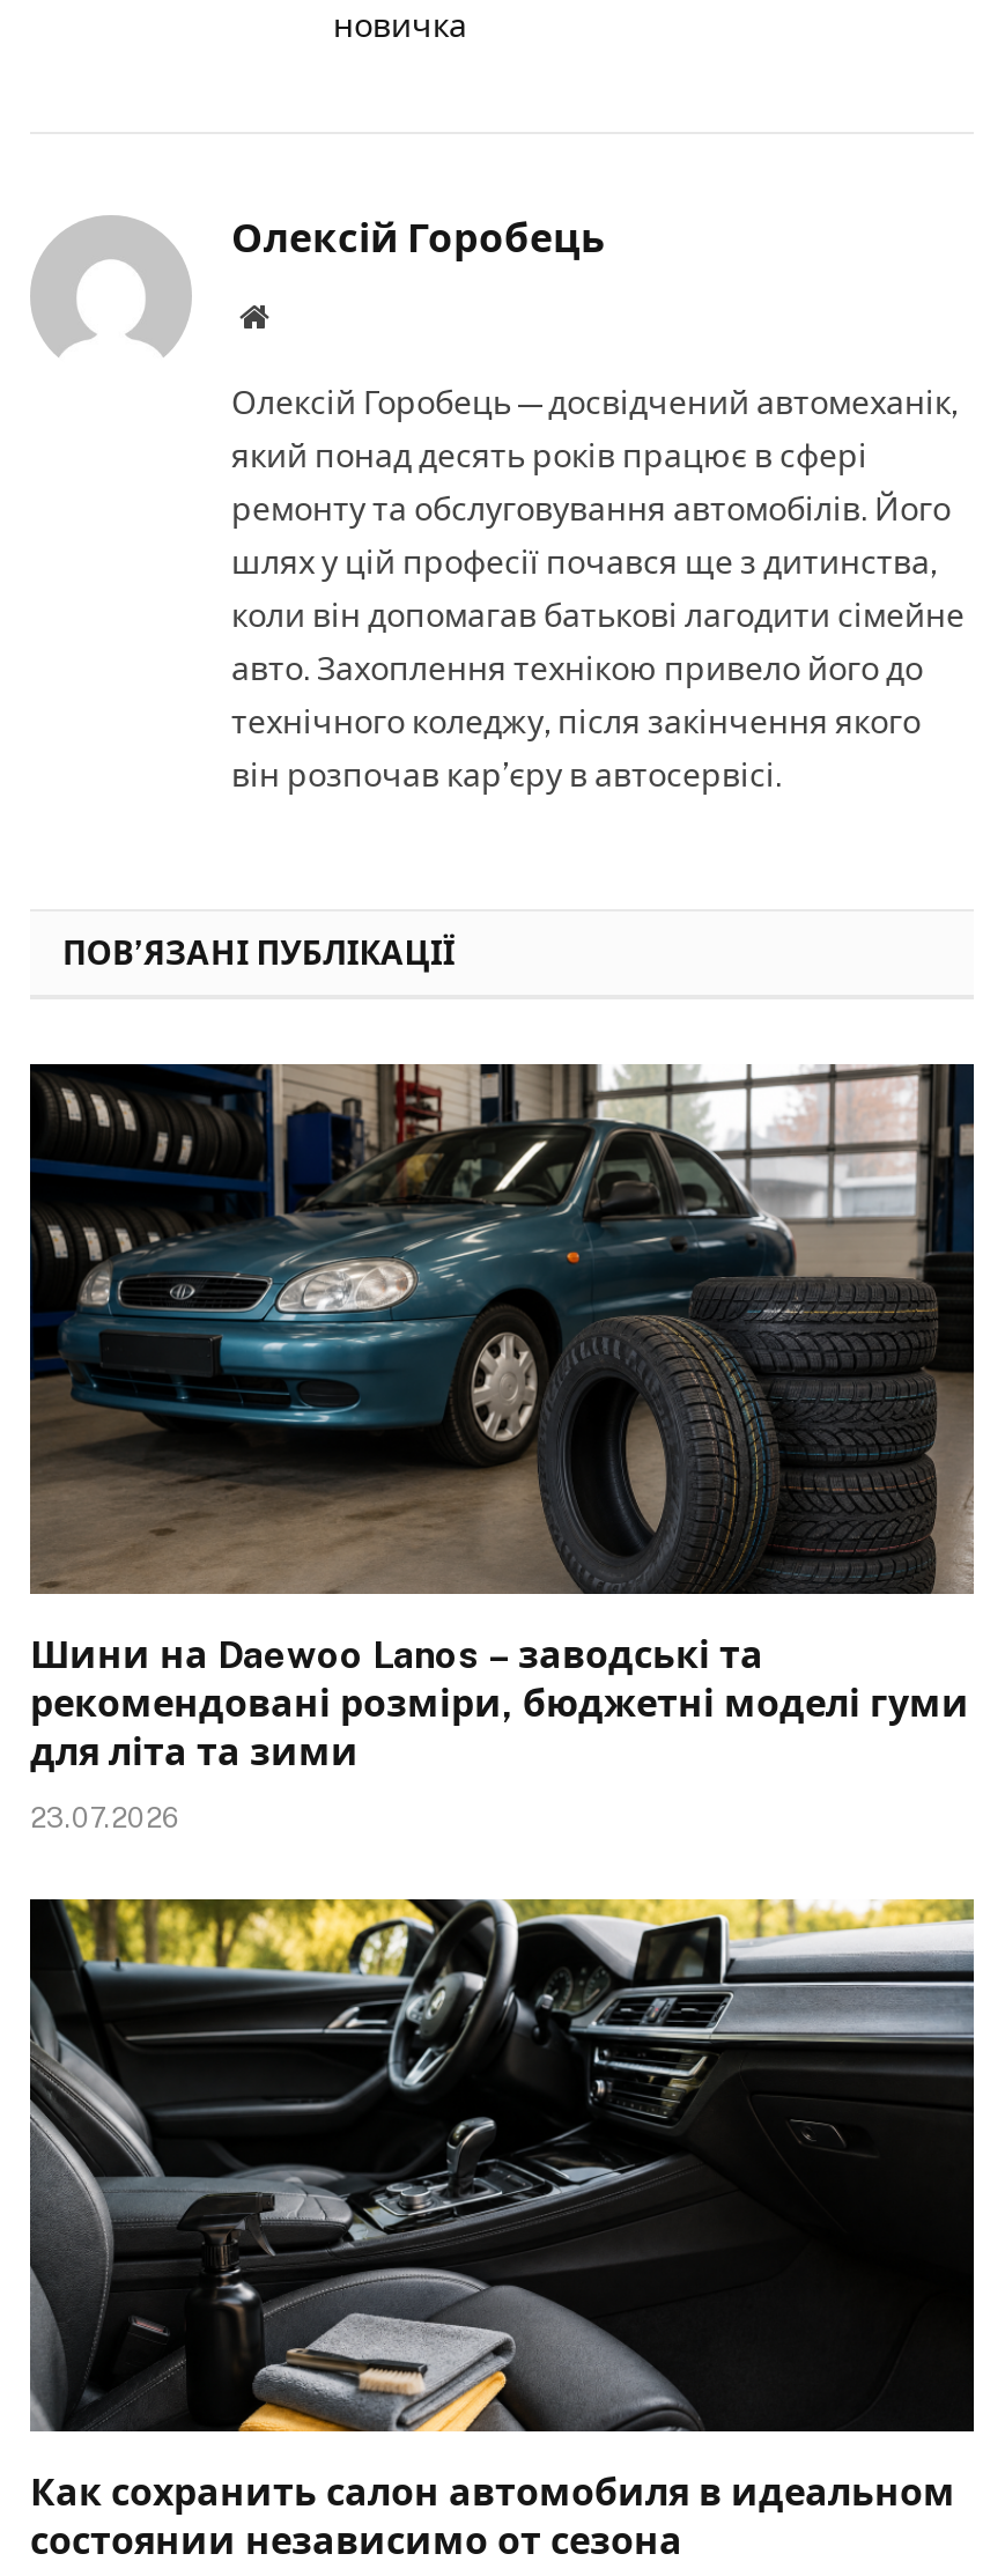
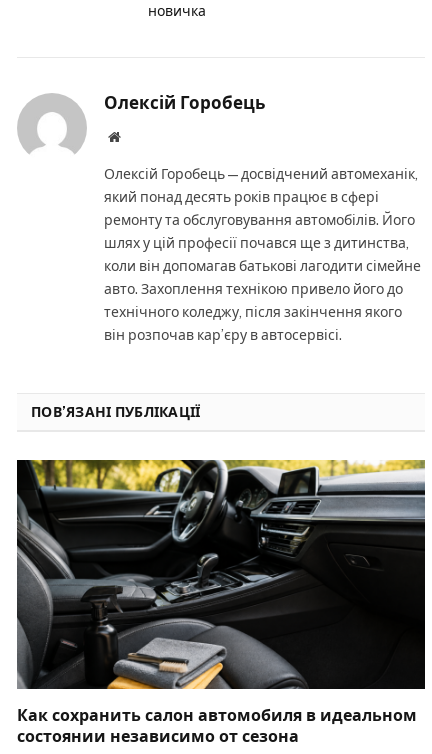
- [image]
- Шини на Daewoo Lanos – заводські та
- рекомендовані розміри, бюджетні моделі гуми
- для літа та зими
- 23.07.2026
